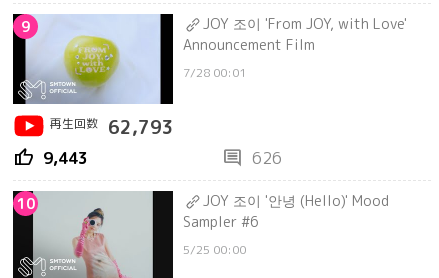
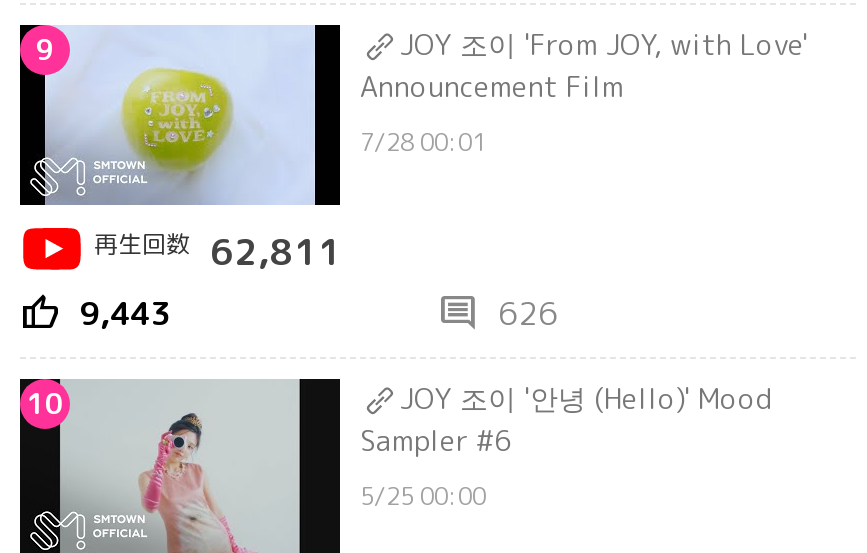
- 再生回数 62,793
+ 再生回数 62,811
